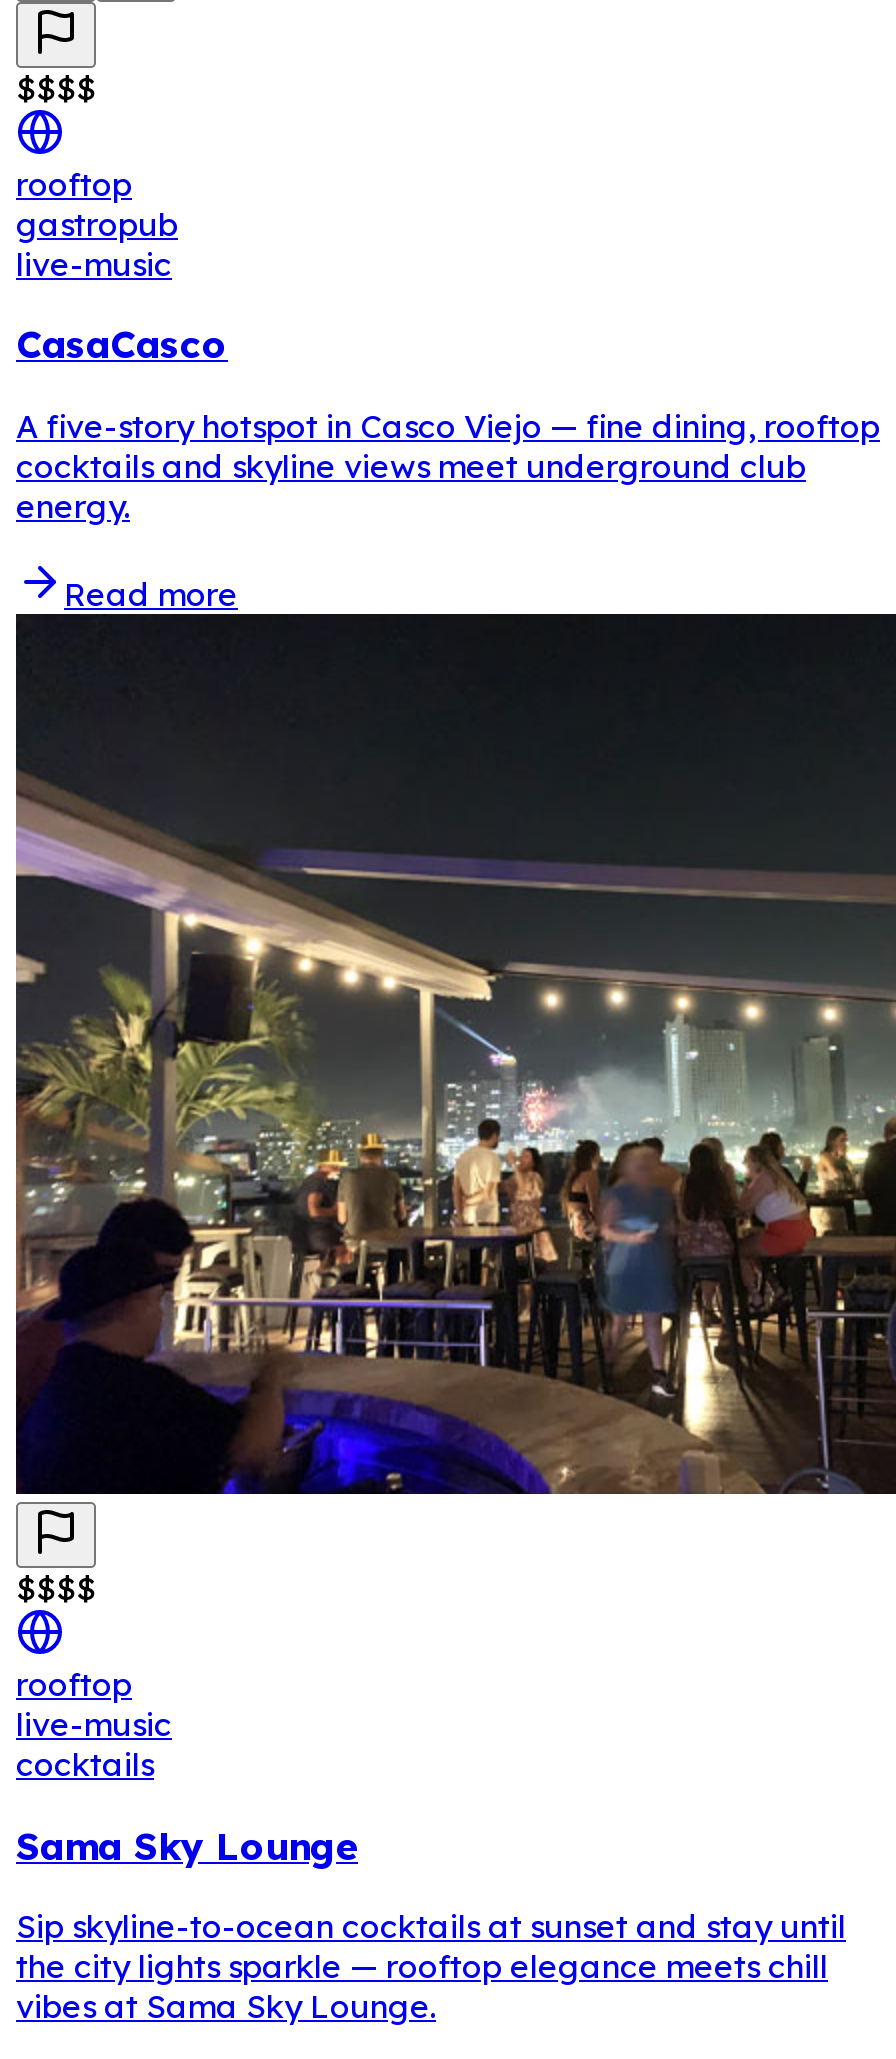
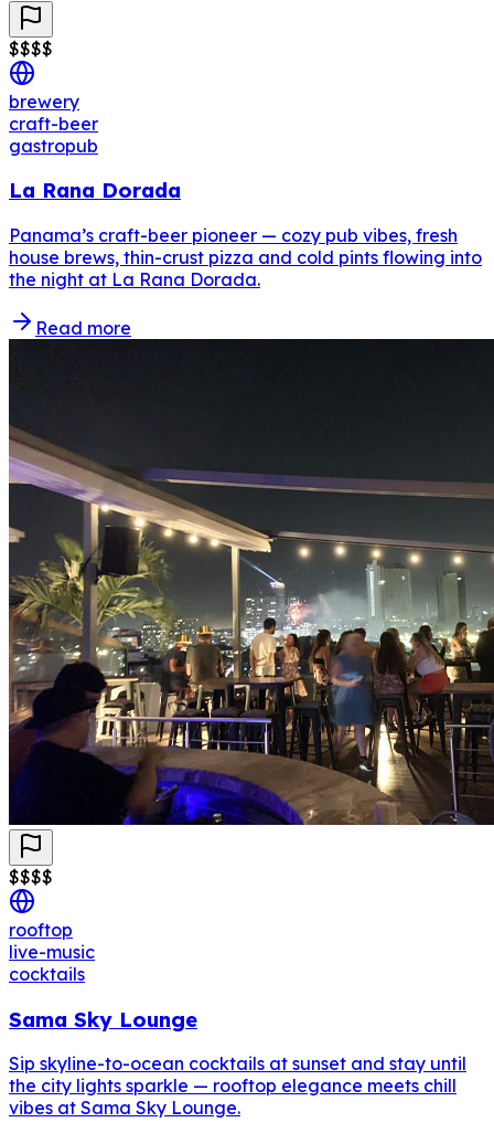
- rooftop
+ brewery
+ craft-beer

moved down: gastropub

- live-music
- CasaCasco
- A five-story hotspot in Casco Viejo — fine dining, rooftop
- cocktails and skyline views meet underground club
- energy.
+ La Rana Dorada
+ Panama’s craft-beer pioneer — cozy pub vibes, fresh
+ house brews, thin-crust pizza and cold pints flowing into
+ the night at La Rana Dorada.
